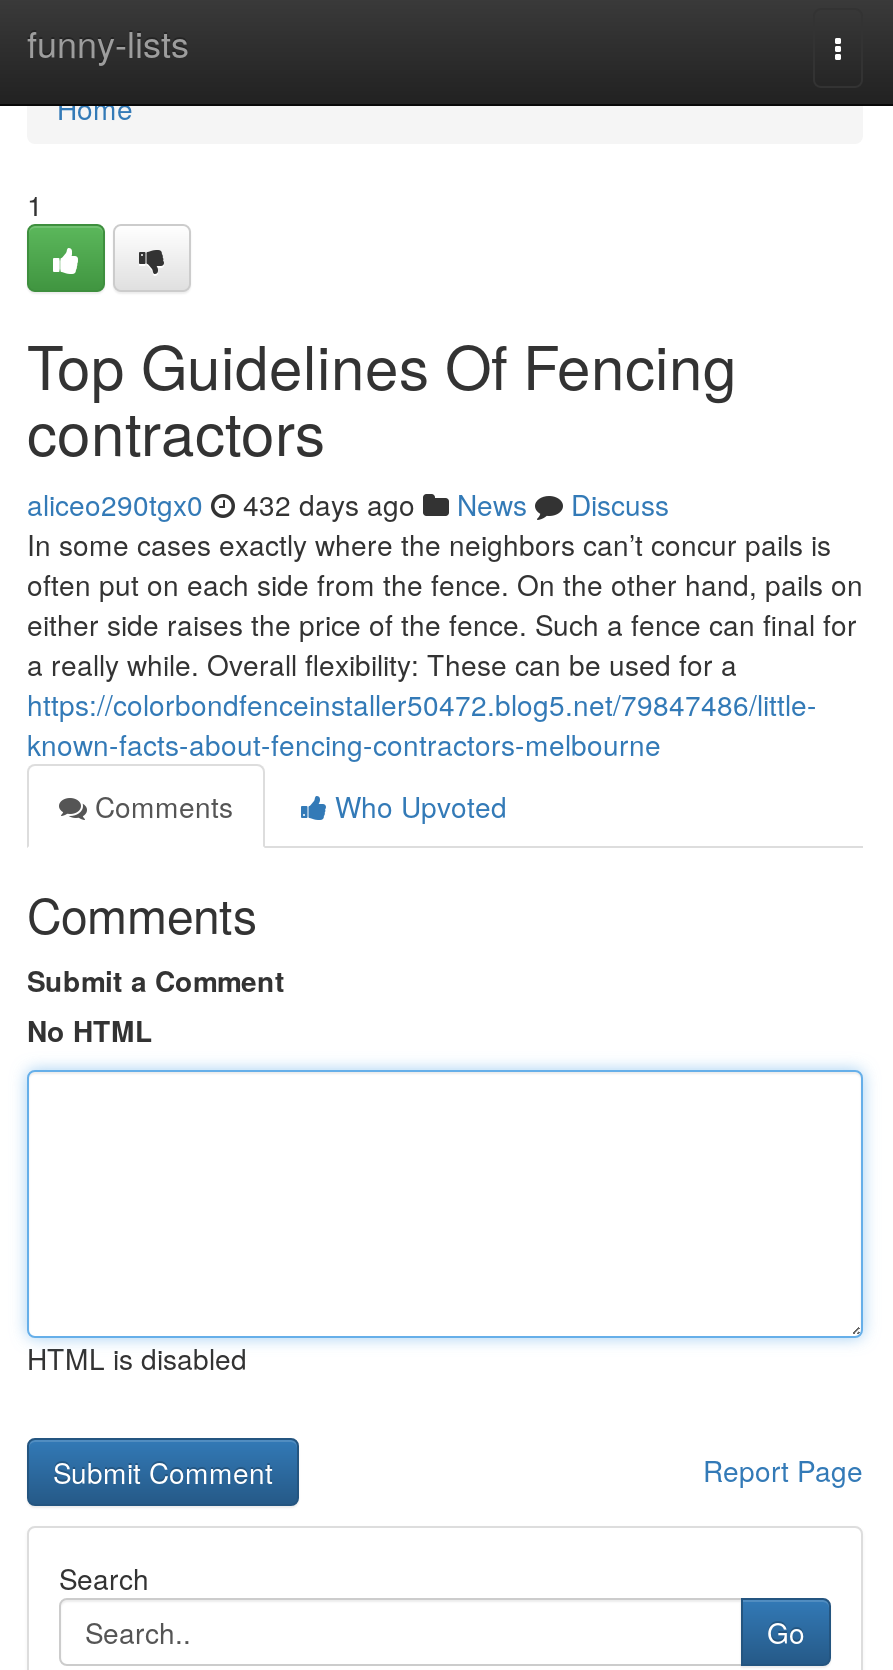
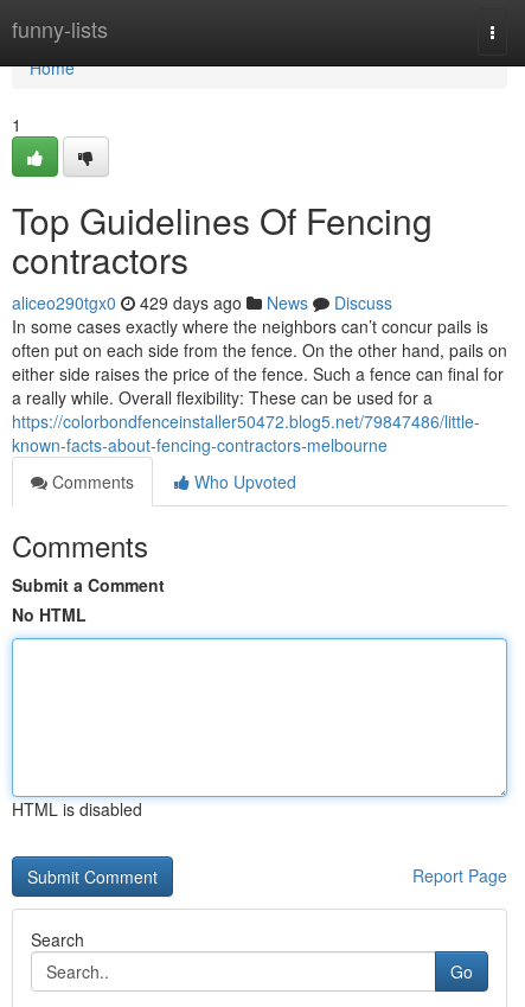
- aliceo290tgx0 432 days ago News Discuss
+ aliceo290tgx0 429 days ago News Discuss
